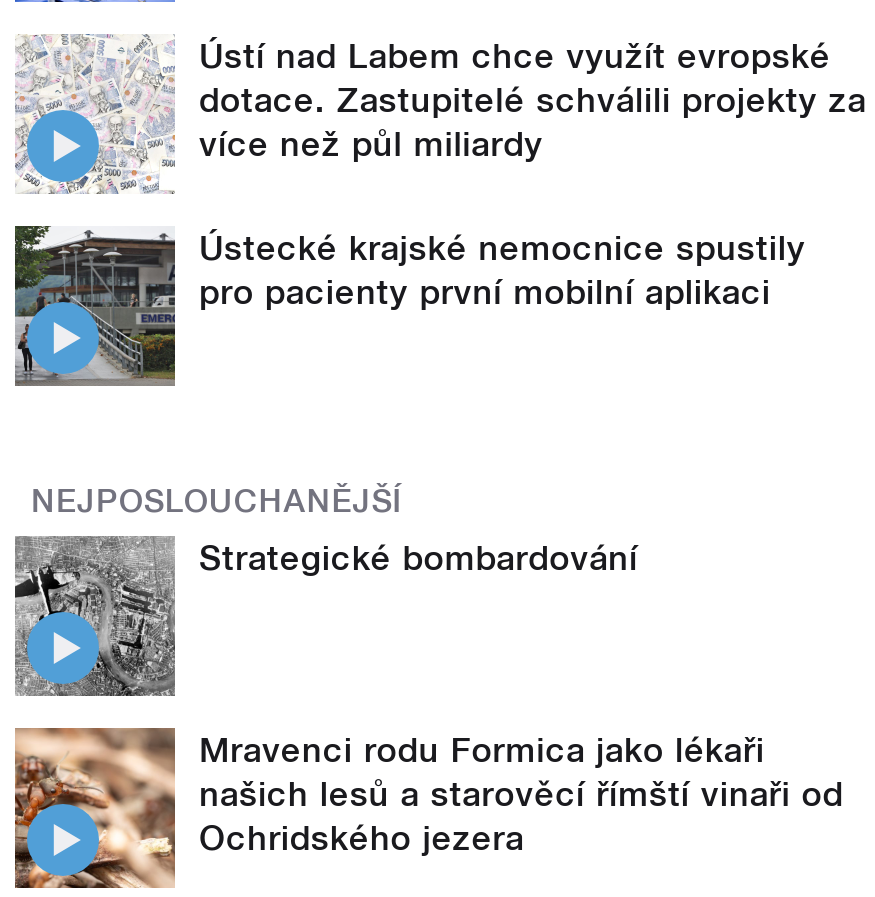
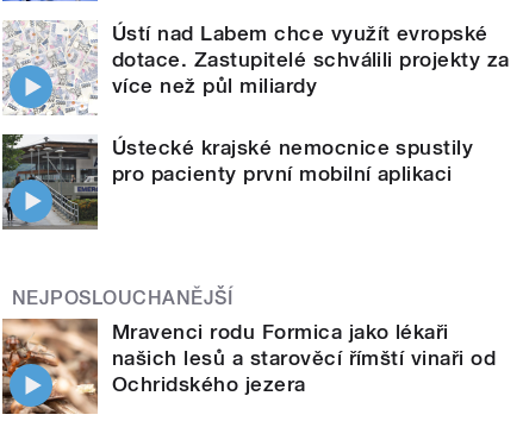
- [image]
- Strategické bombardování
